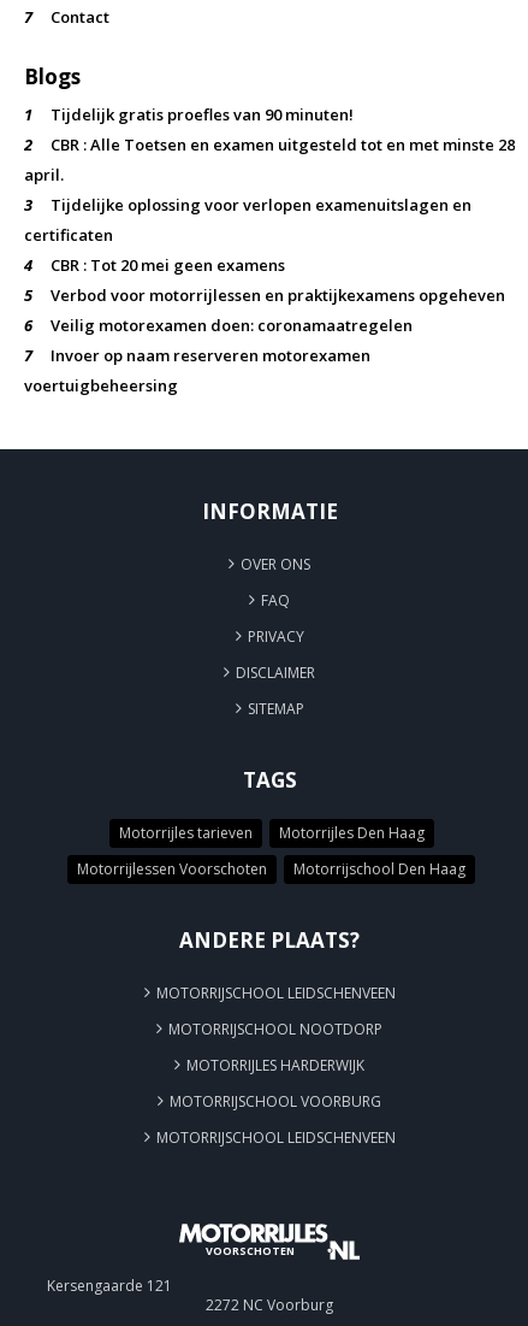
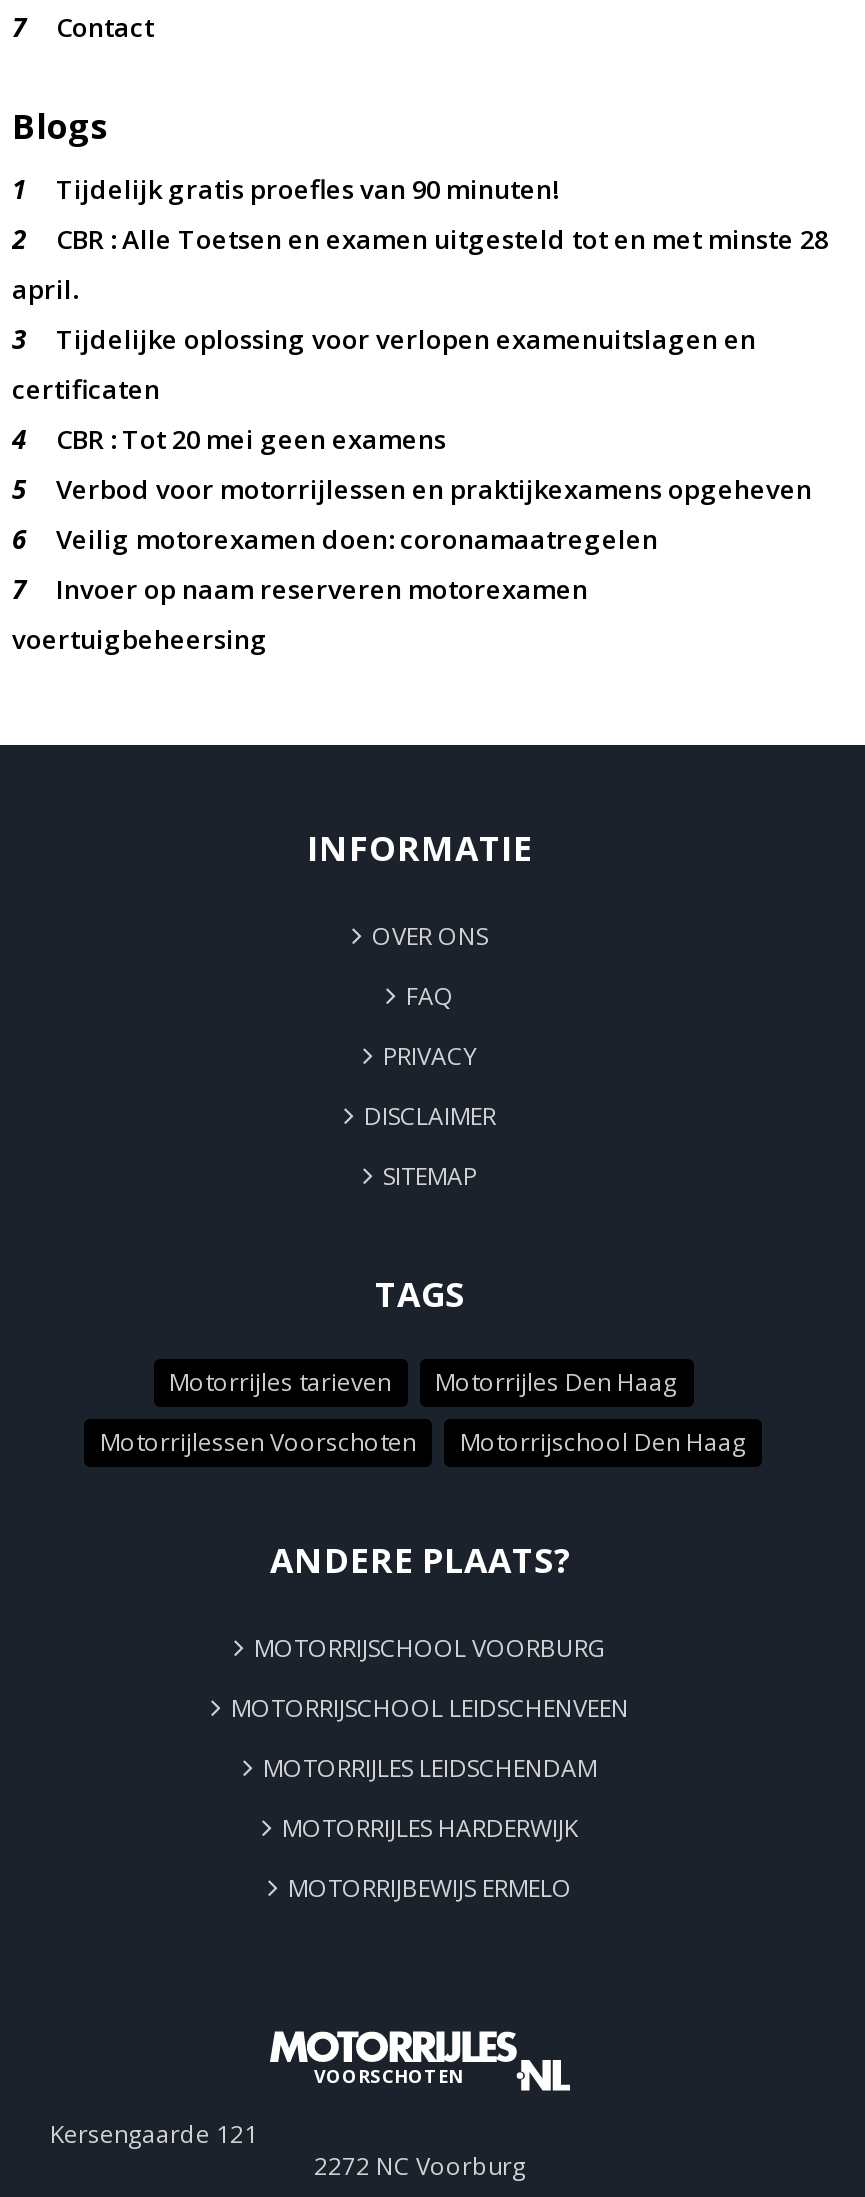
- MOTORRIJSCHOOL LEIDSCHENVEEN
- MOTORRIJSCHOOL NOOTDORP

moved down: MOTORRIJLES HARDERWIJK

moved up: MOTORRIJSCHOOL VOORBURG | MOTORRIJSCHOOL LEIDSCHENVEEN

+ MOTORRIJLES LEIDSCHENDAM
+ MOTORRIJBEWIJS ERMELO
